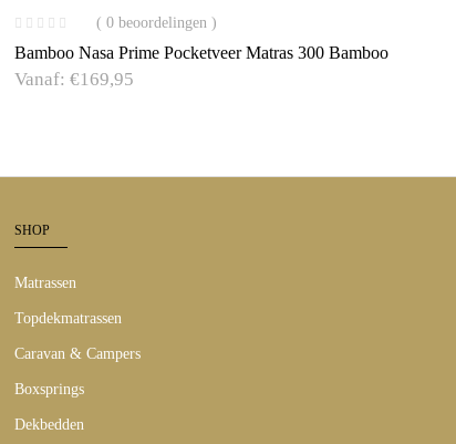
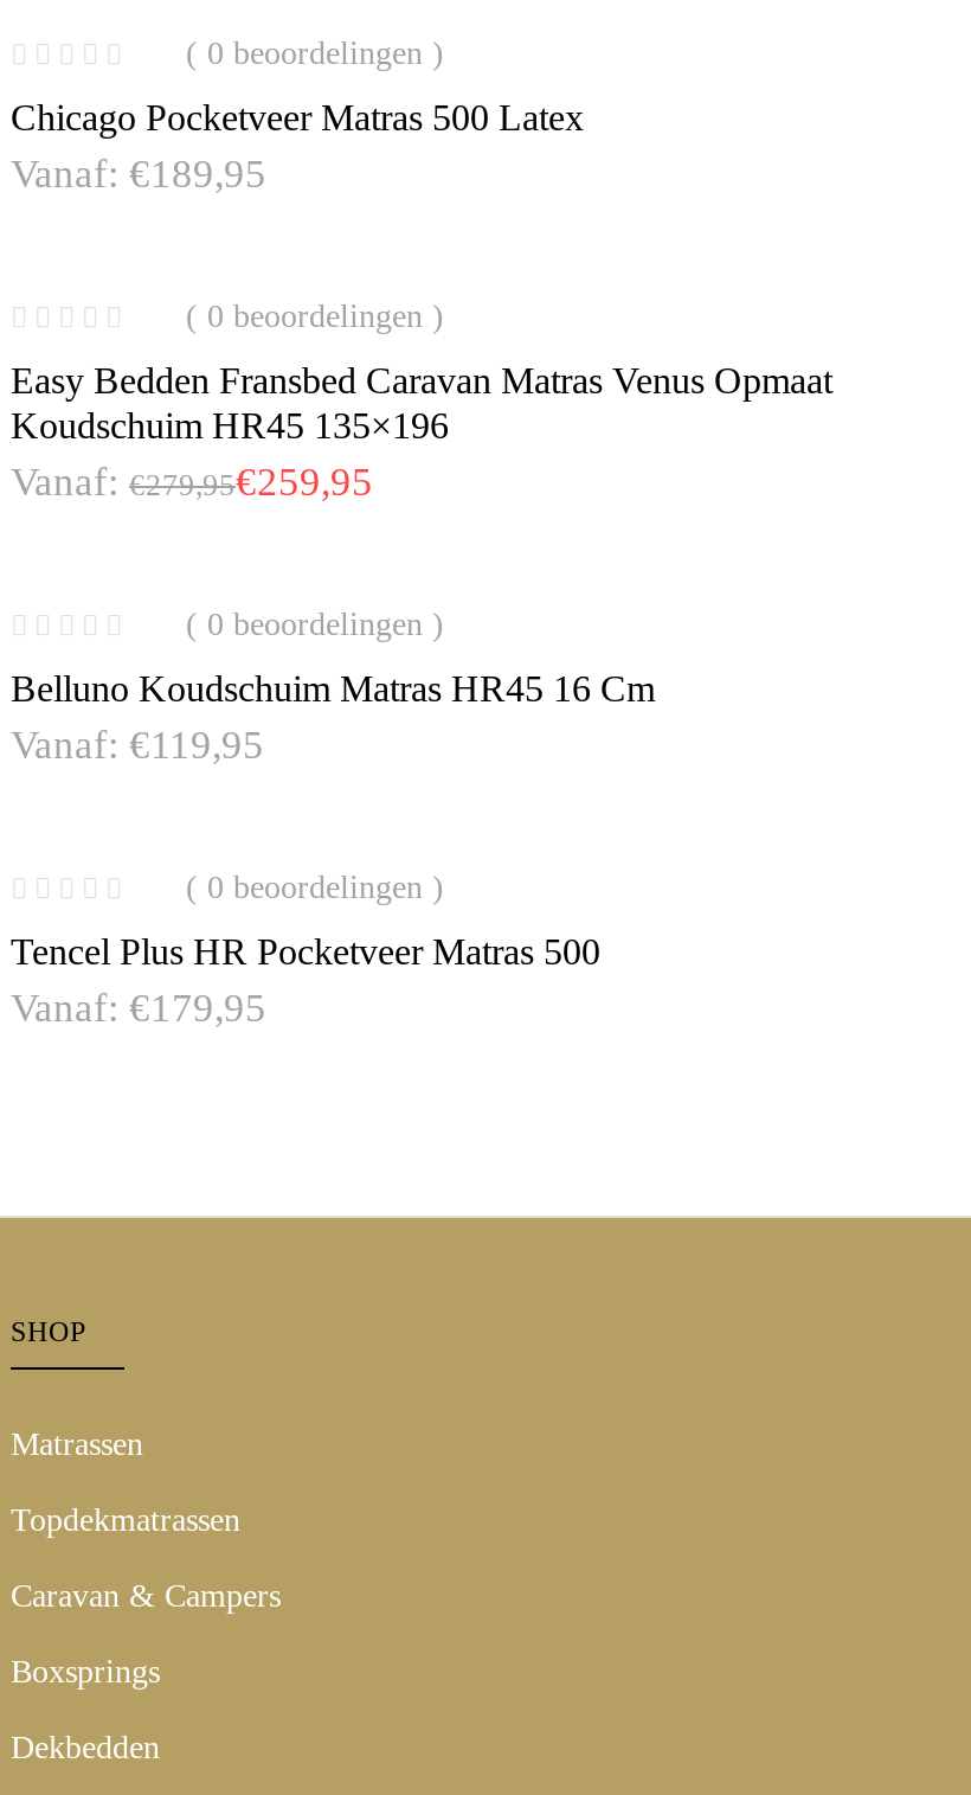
- Bamboo Nasa Prime Pocketveer Matras 300 Bamboo
- Vanaf: €169,95
+ Chicago Pocketveer Matras 500 Latex
+ Vanaf: €189,95
+ ( 0 beoordelingen )
+ Easy Bedden Fransbed Caravan Matras Venus Opmaat
+ Koudschuim HR45 135×196
+ Vanaf: €279,95€259,95
+ ( 0 beoordelingen )
+ Belluno Koudschuim Matras HR45 16 Cm
+ Vanaf: €119,95
+ ( 0 beoordelingen )
+ Tencel Plus HR Pocketveer Matras 500
+ Vanaf: €179,95
